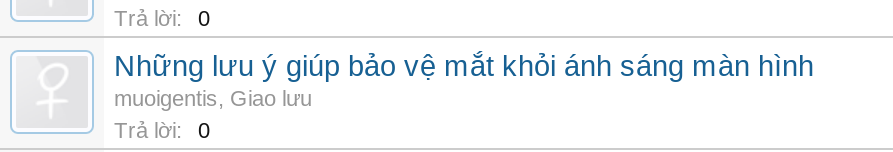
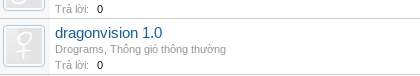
- Những lưu ý giúp bảo vệ mắt khỏi ánh sáng màn hình
- muoigentis, Giao lưu
+ dragonvision 1.0
+ Drograms, Thông gió thông thường
